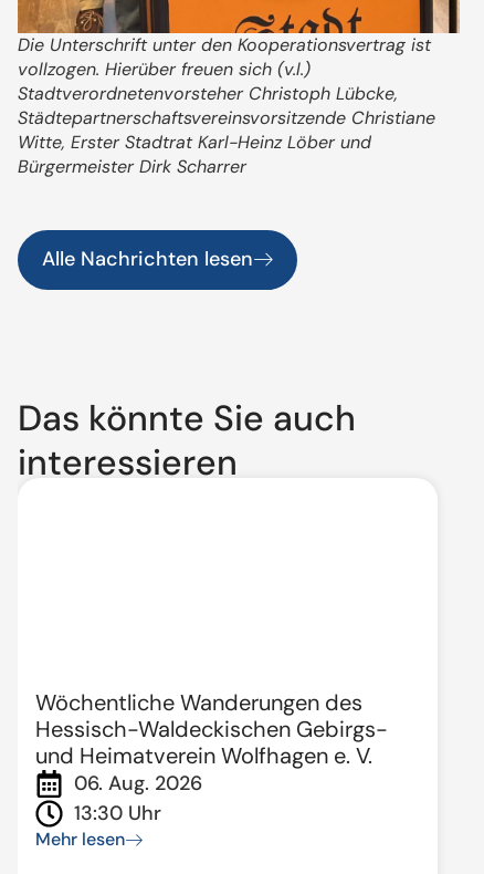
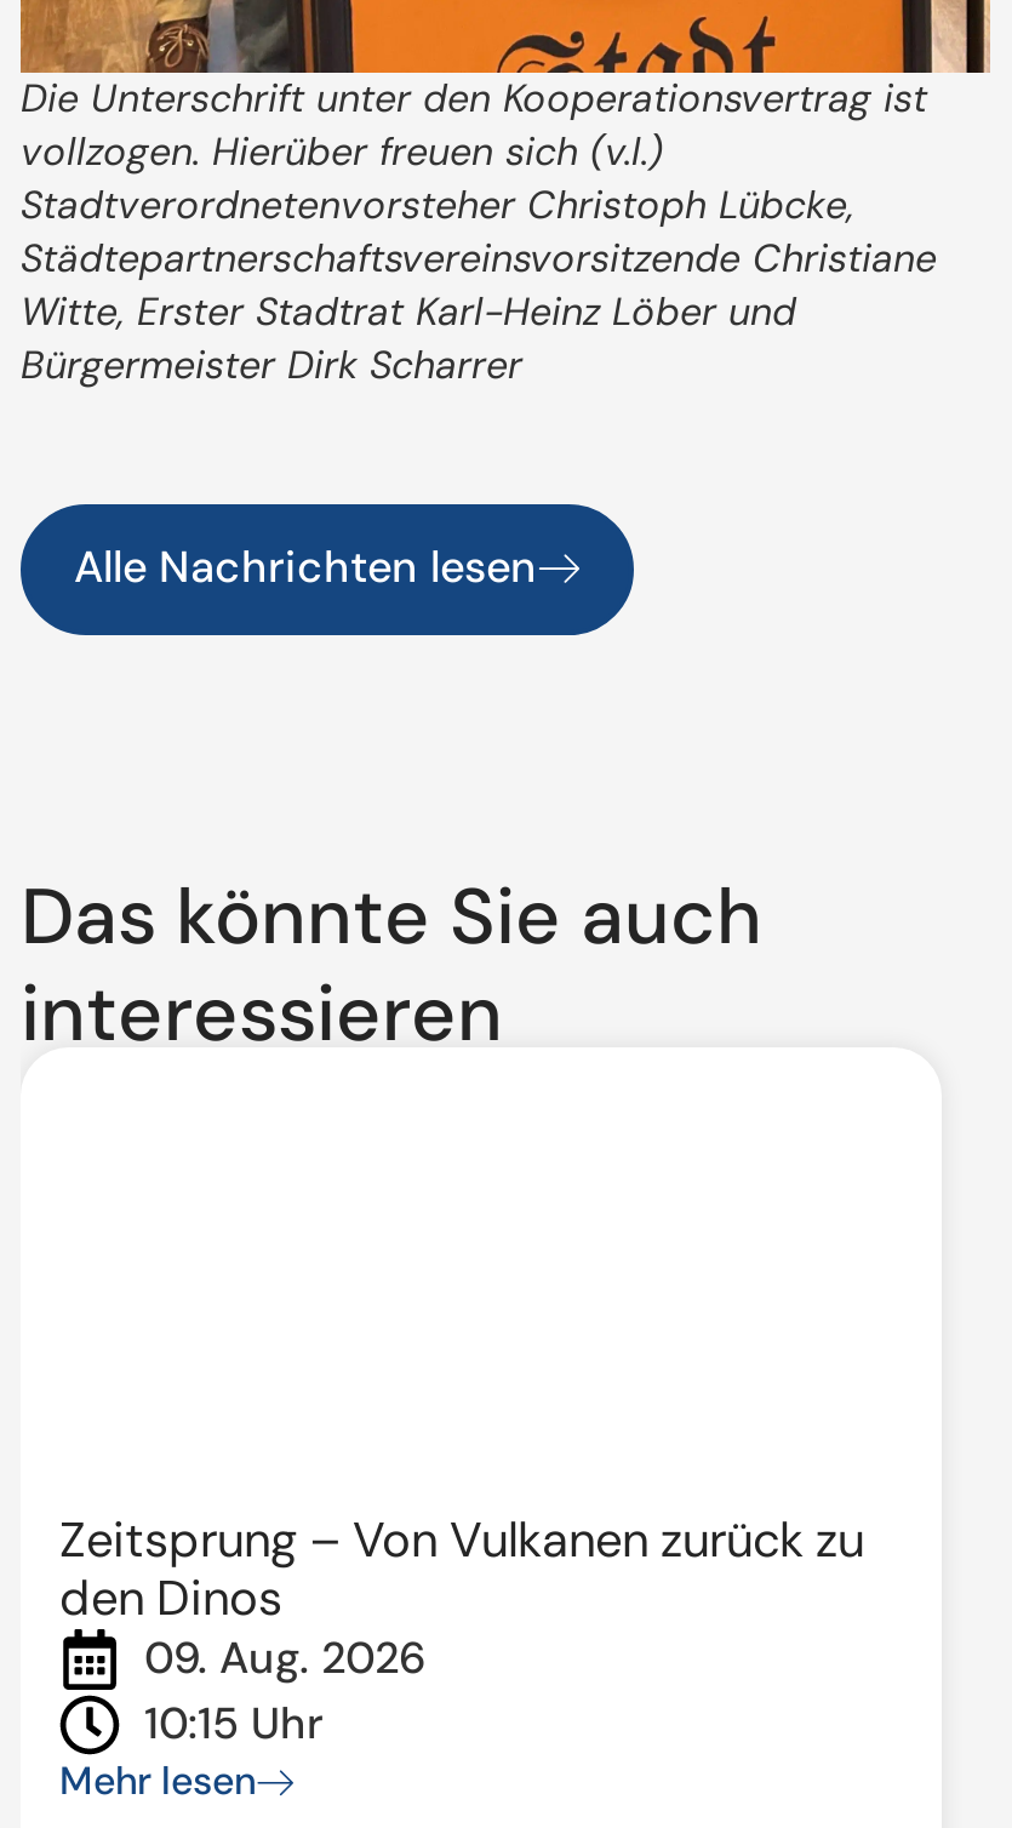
- Wöchentliche Wanderungen des
- Hessisch-Waldeckischen Gebirgs-
- und Heimatverein Wolfhagen e. V.
- 06. Aug. 2026
- 13:30 Uhr
+ Zeitsprung – Von Vulkanen zurück zu
+ den Dinos
+ 09. Aug. 2026
+ 10:15 Uhr
